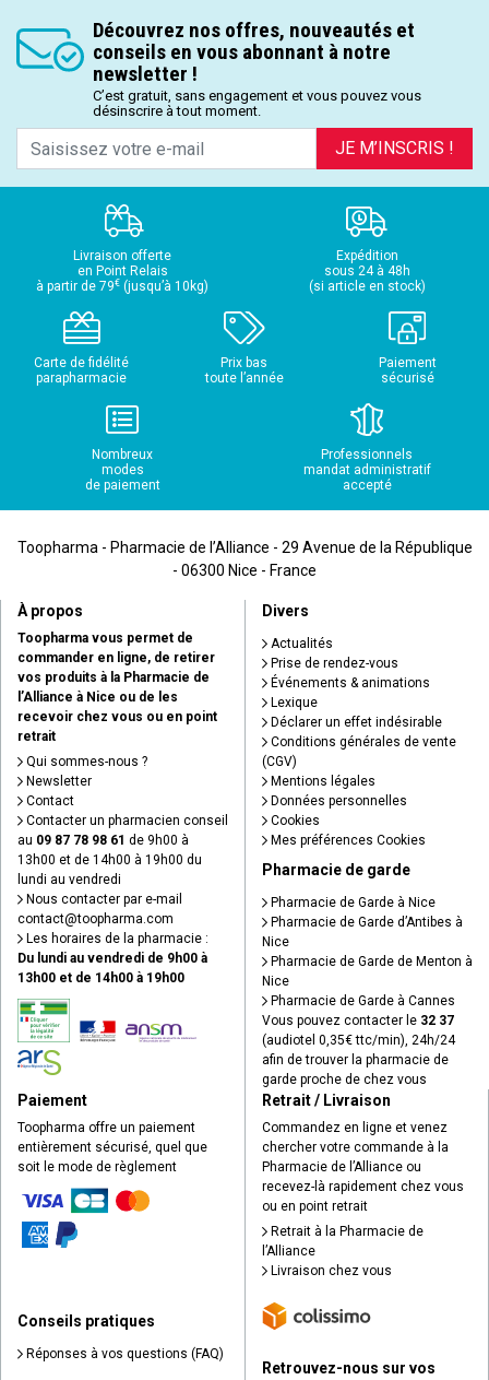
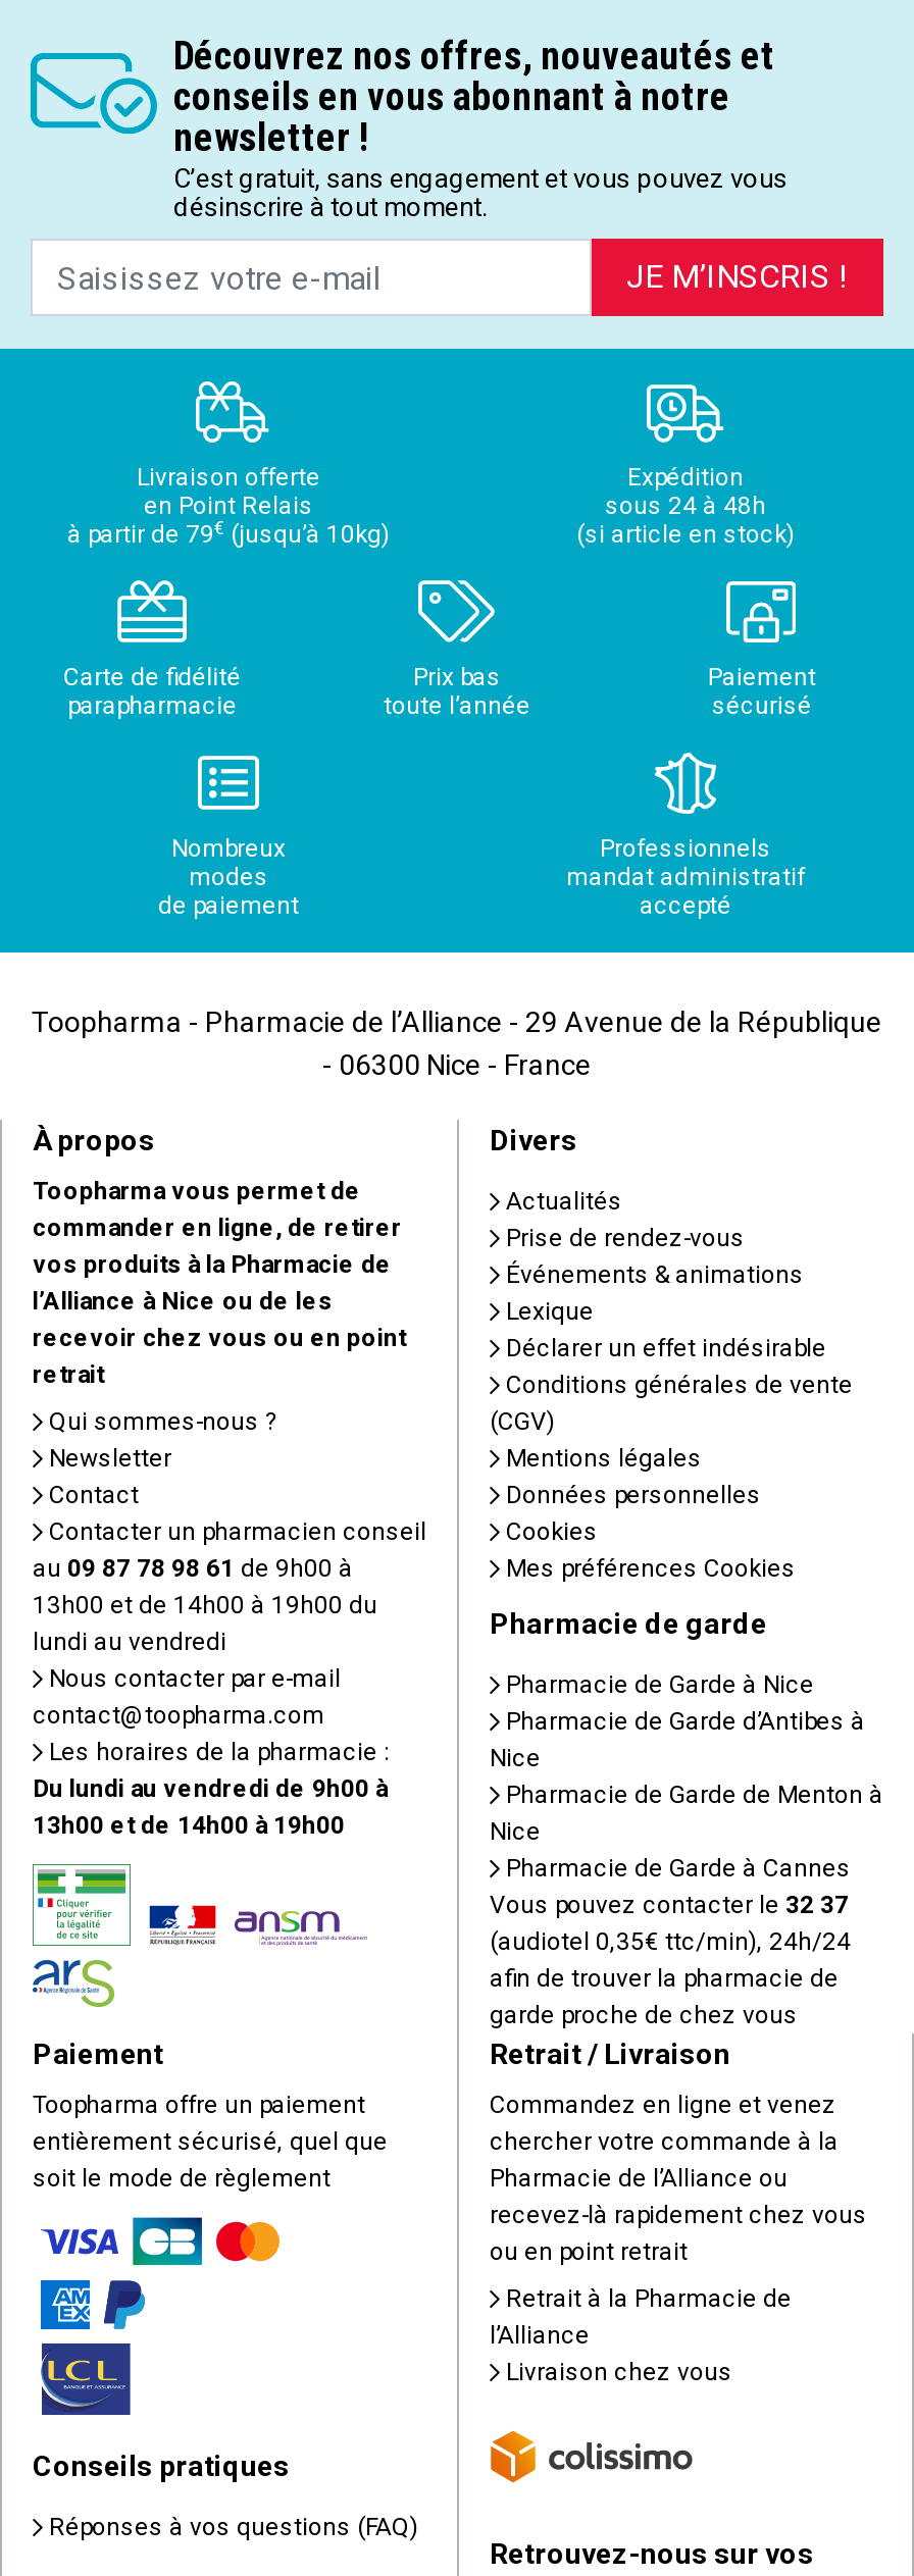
+ [image]
